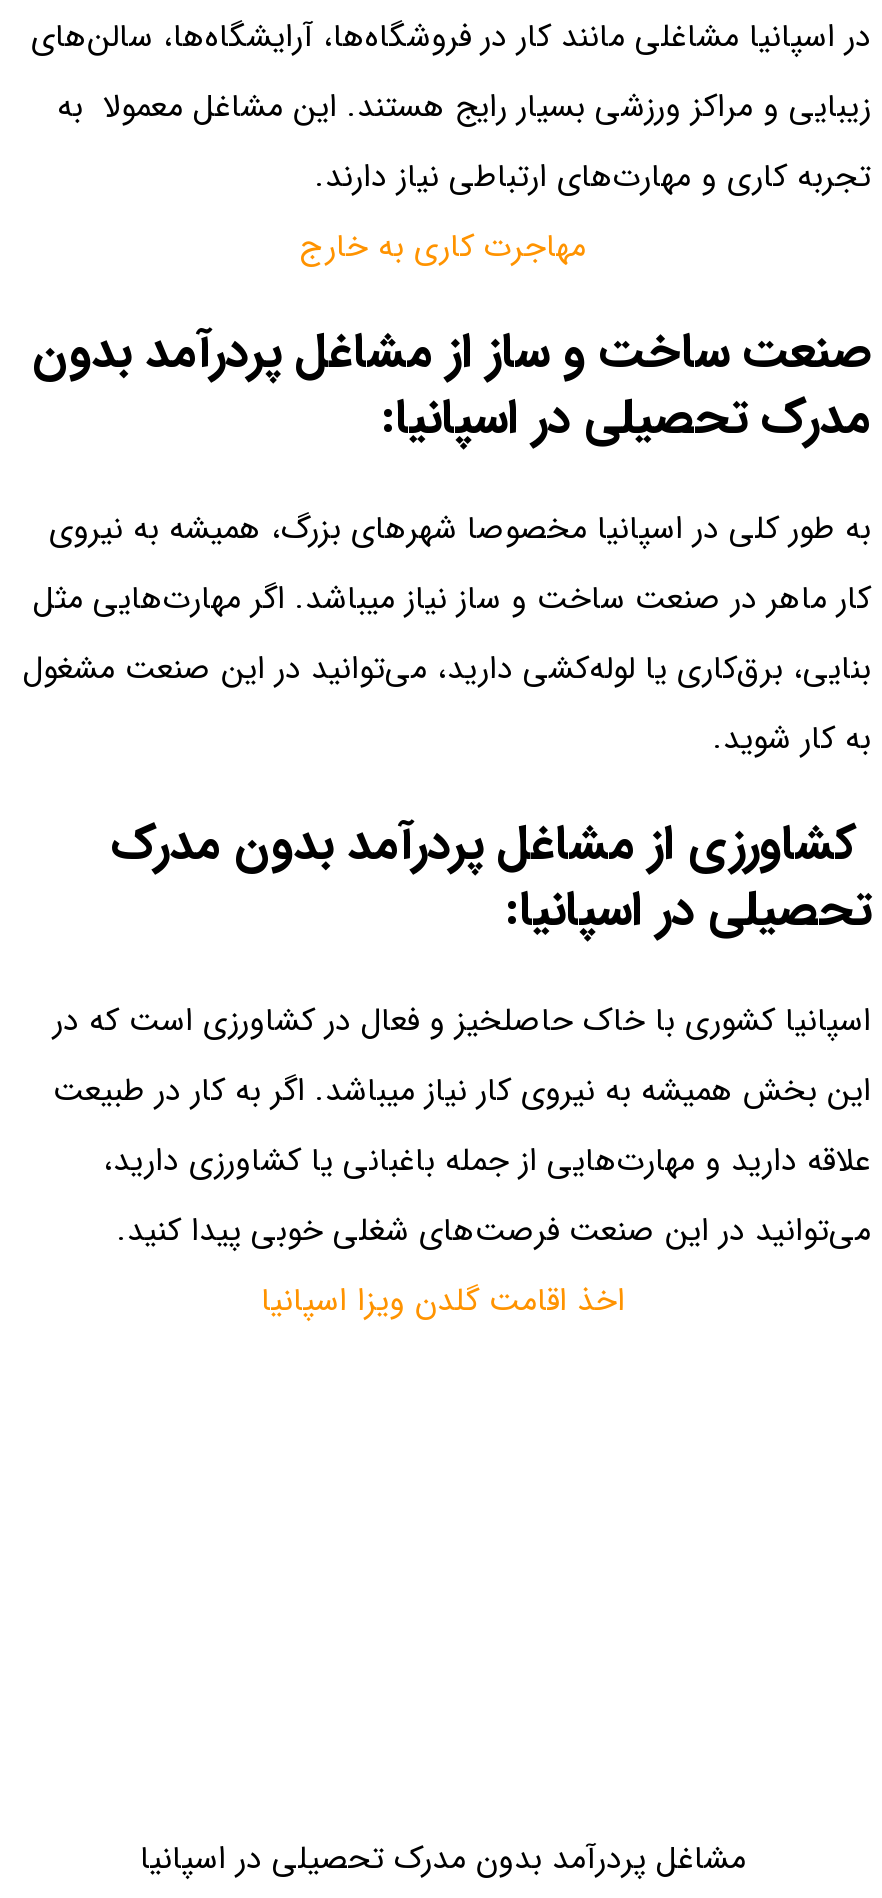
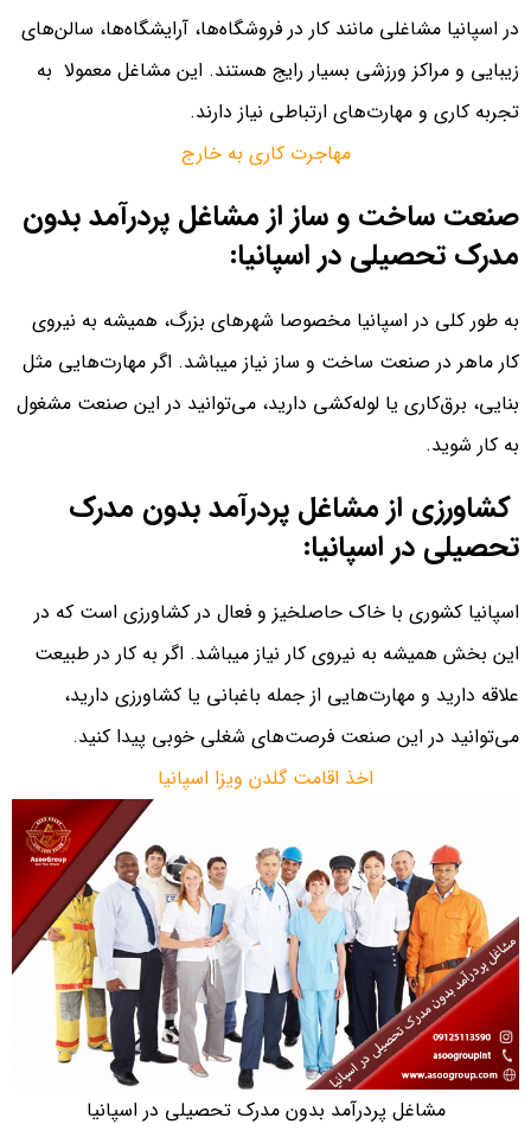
+ [image]
